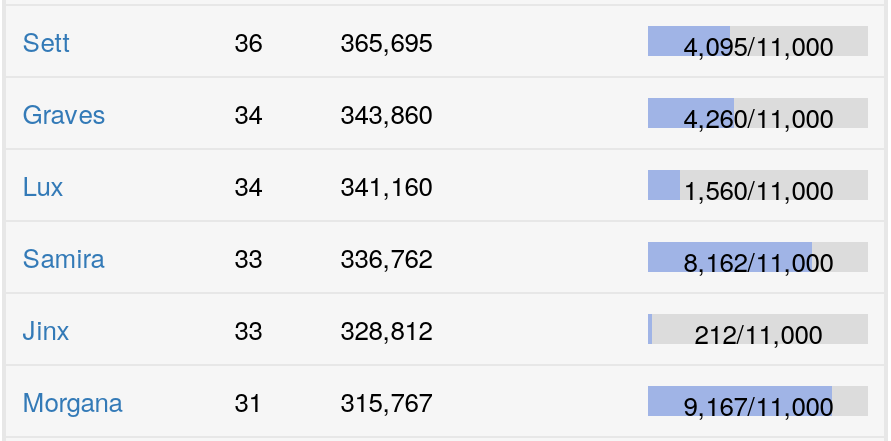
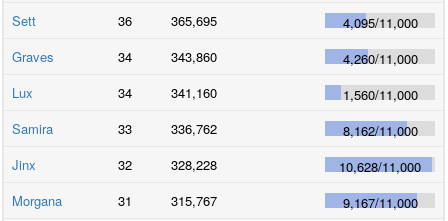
- 33
+ 32

- 328,812
+ 328,228

- 212/11,000
+ 10,628/11,000
